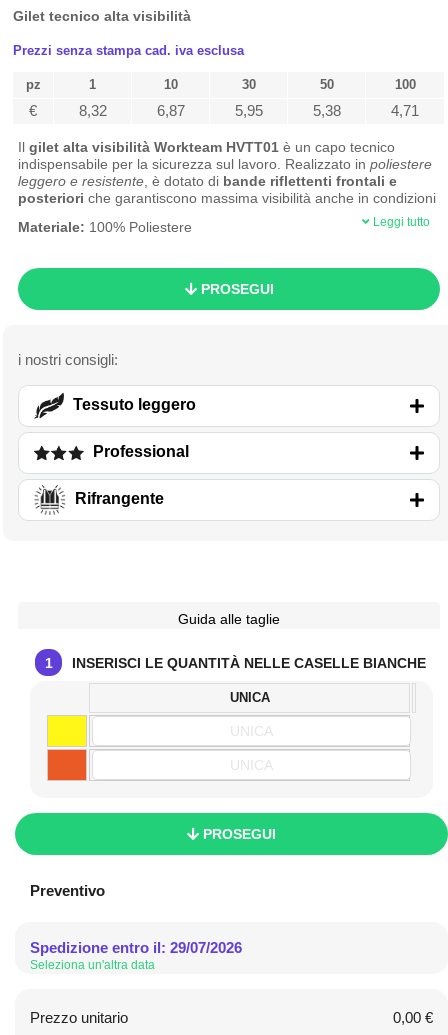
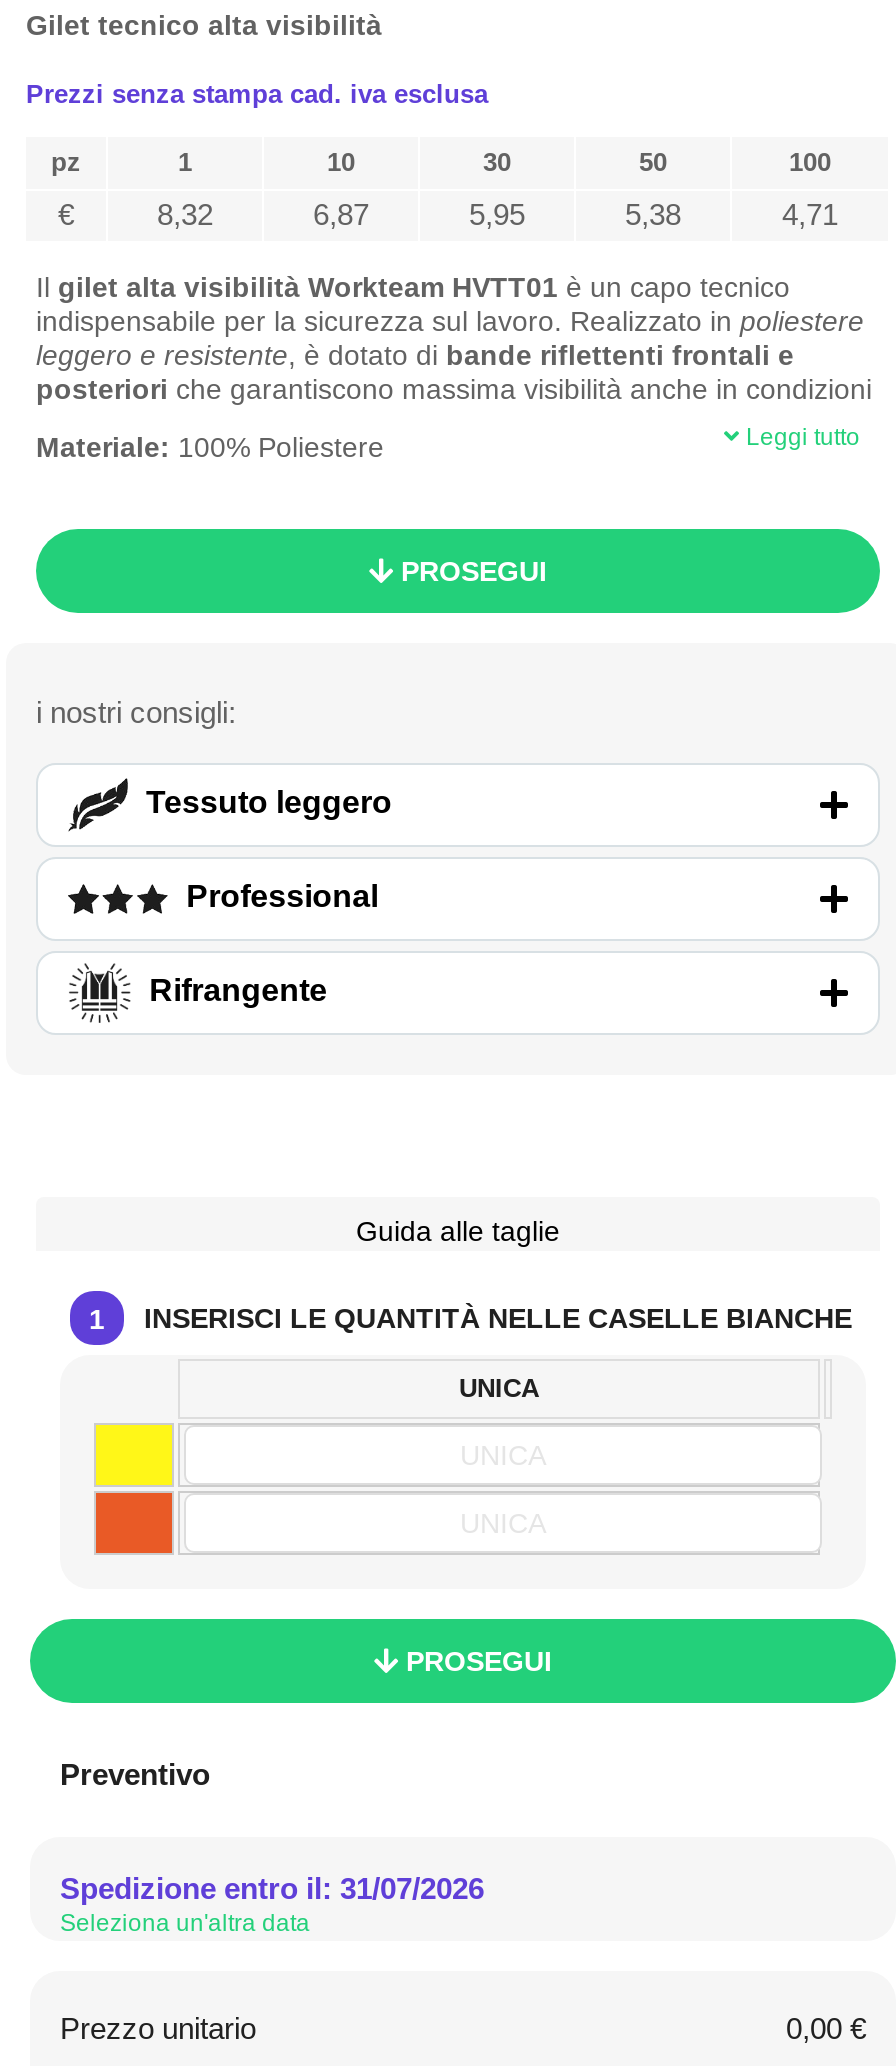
- Spedizione entro il: 29/07/2026
+ Spedizione entro il: 31/07/2026
